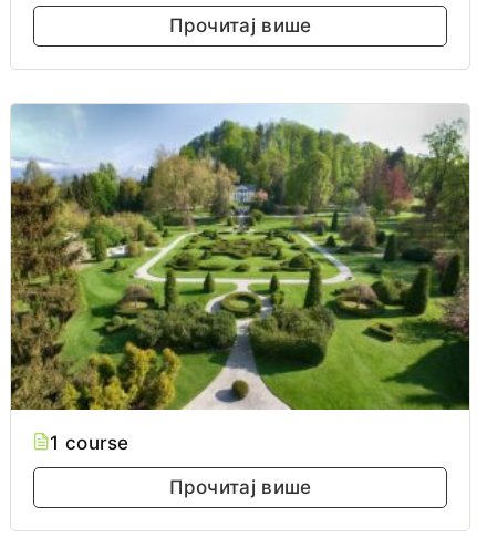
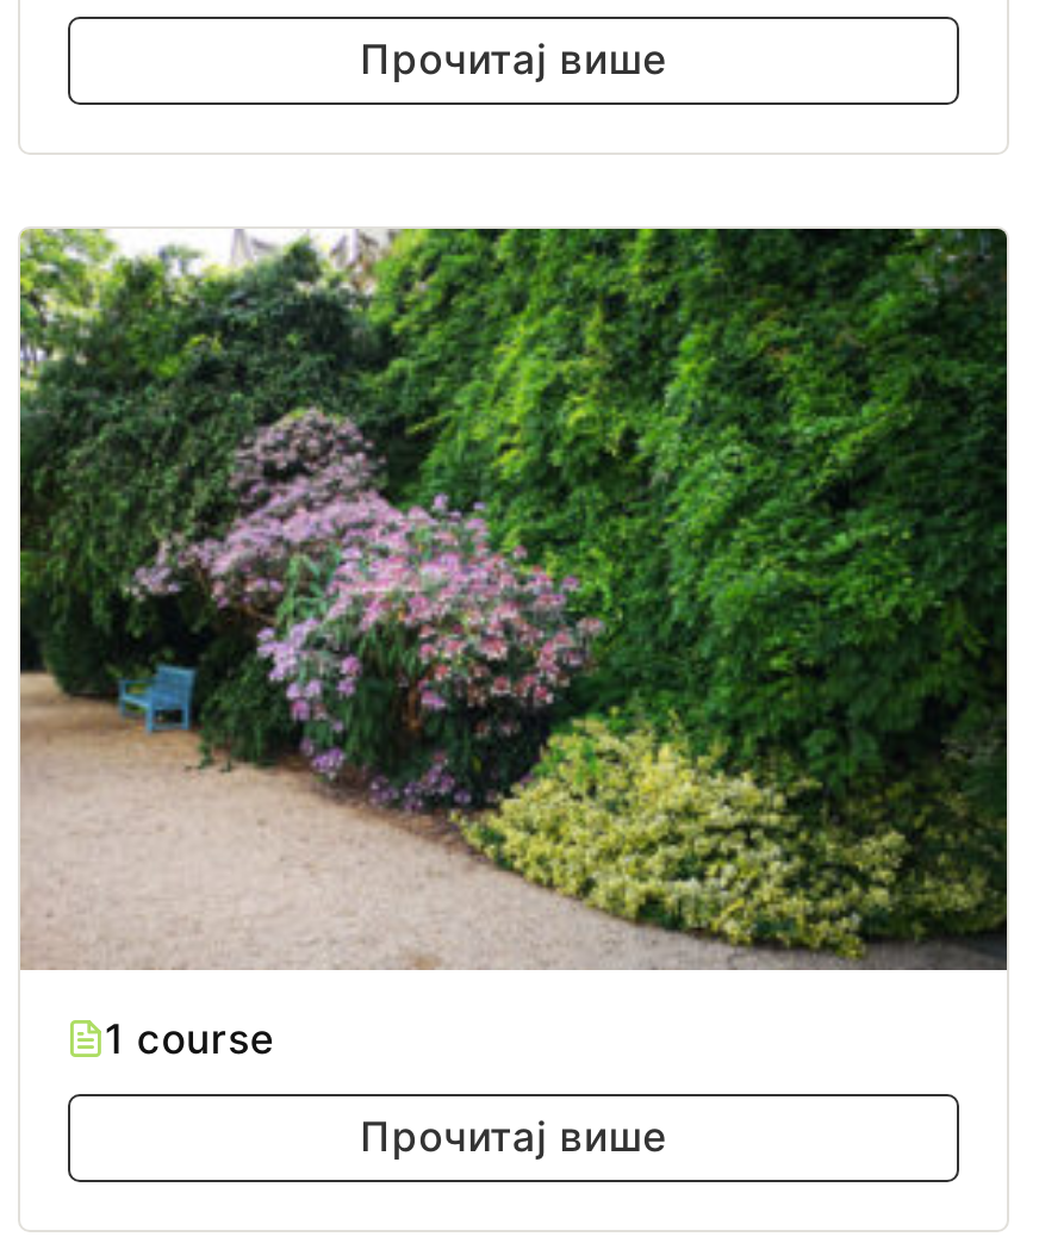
- [image]
+ [image]
